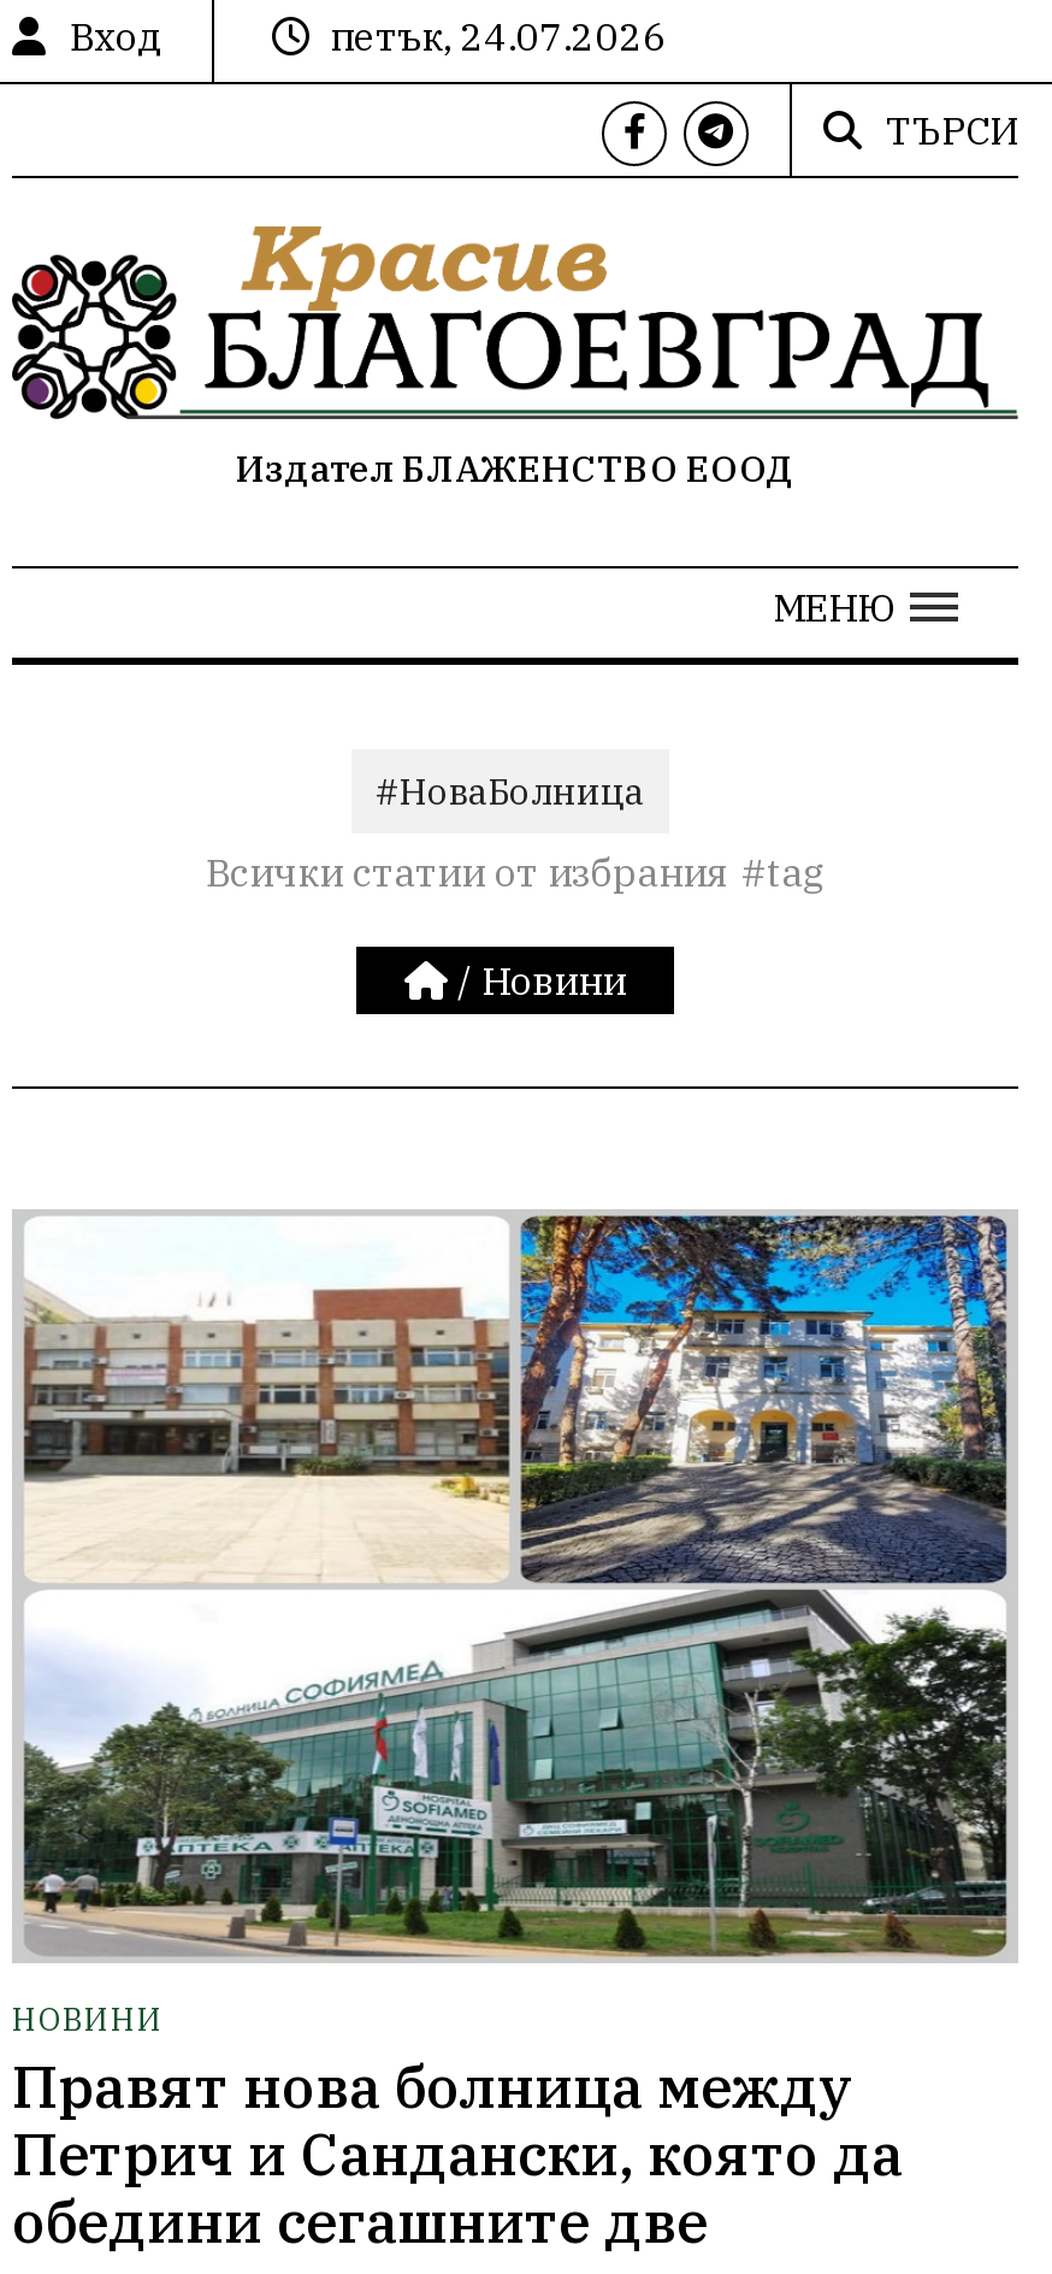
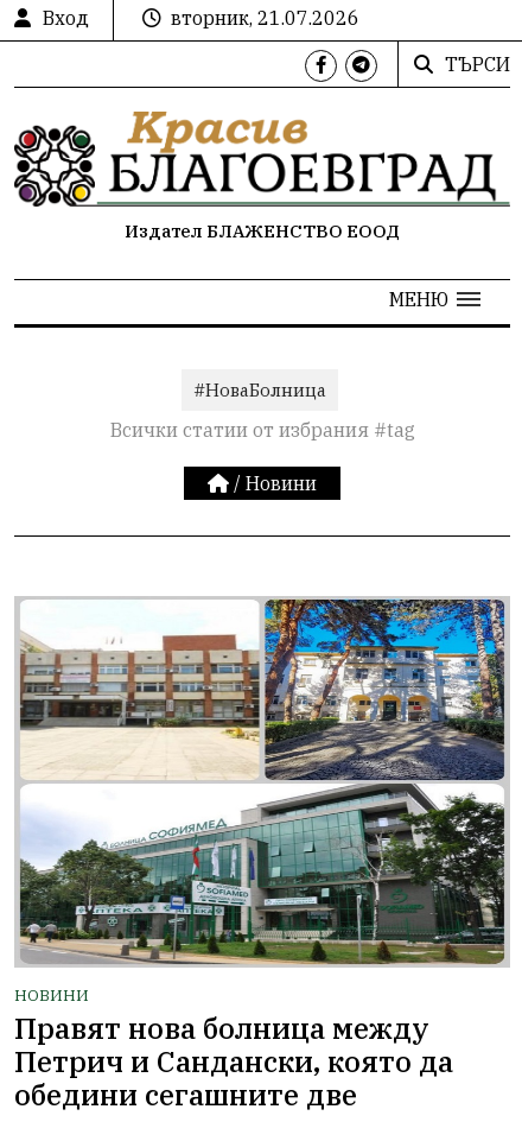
- петък, 24.07.2026
+ вторник, 21.07.2026
